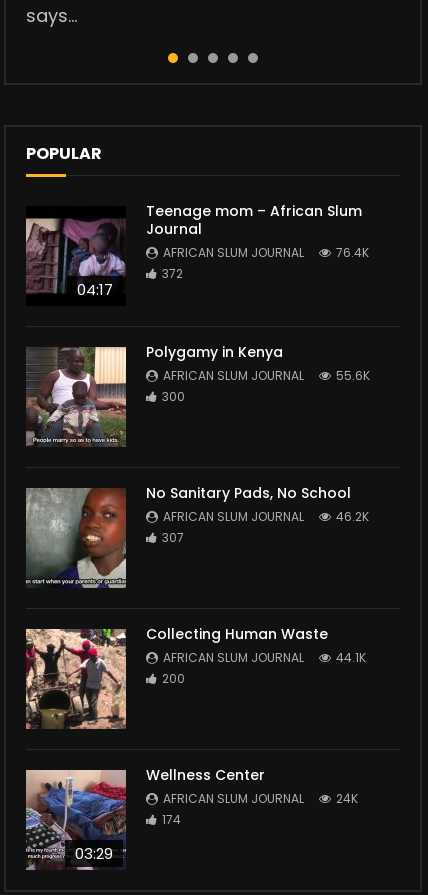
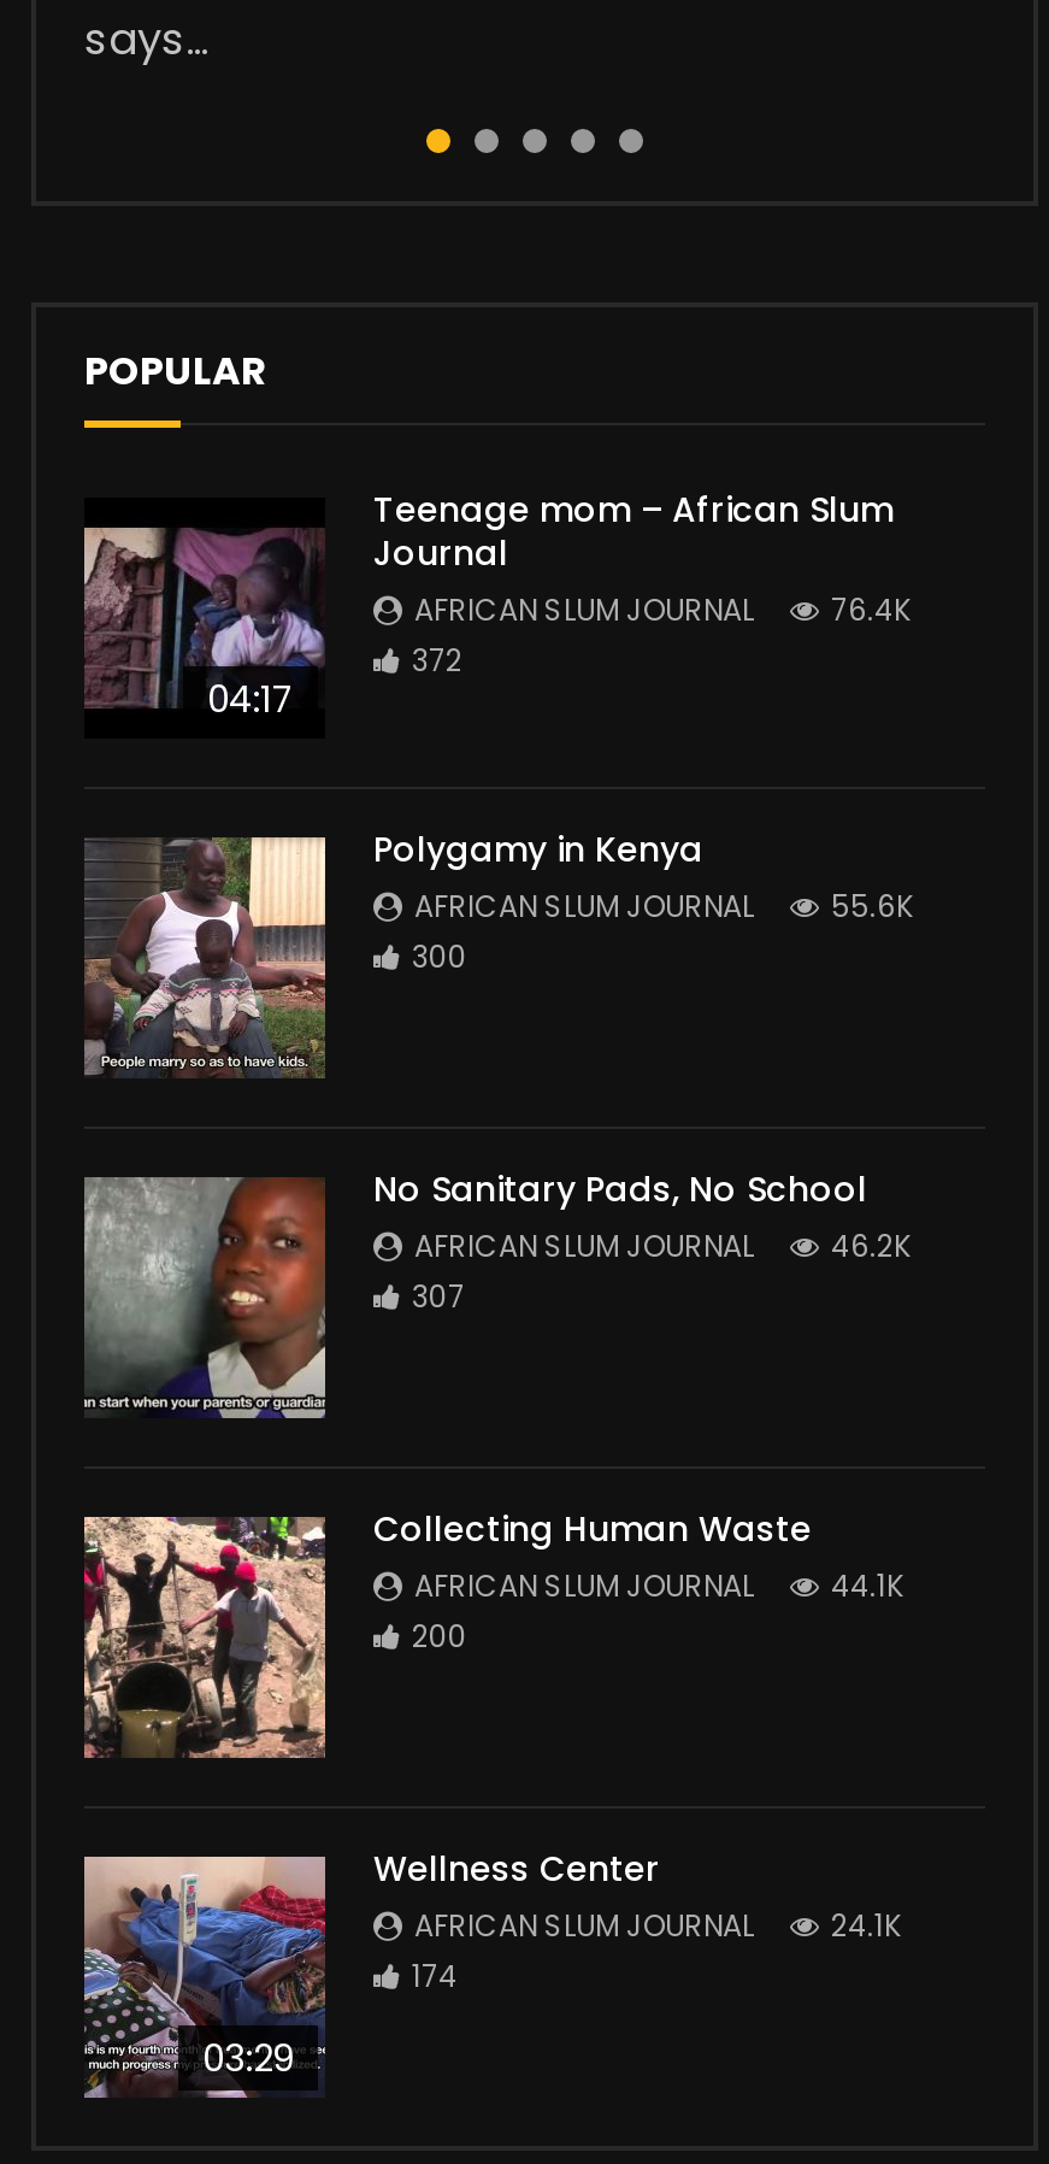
- AFRICAN SLUM JOURNAL 24K
+ AFRICAN SLUM JOURNAL 24.1K
